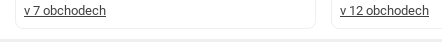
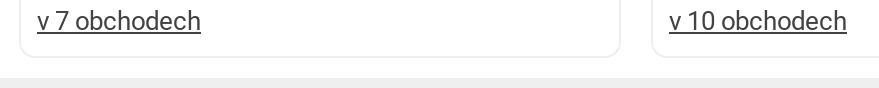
- v 12 obchodech
+ v 10 obchodech
